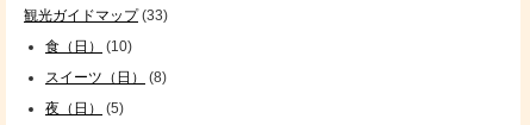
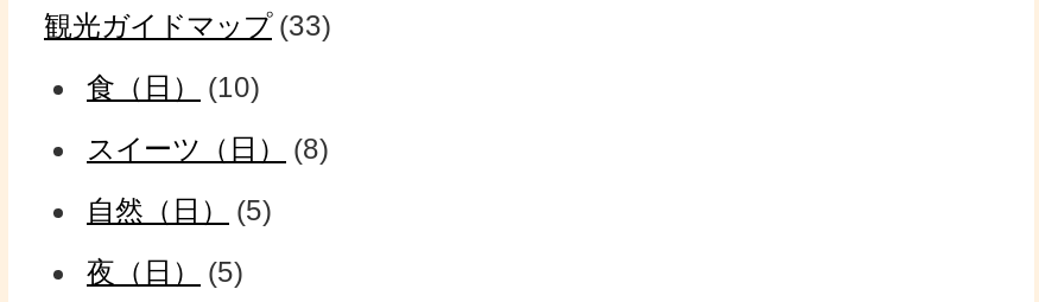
+ 自然（日）(5)
